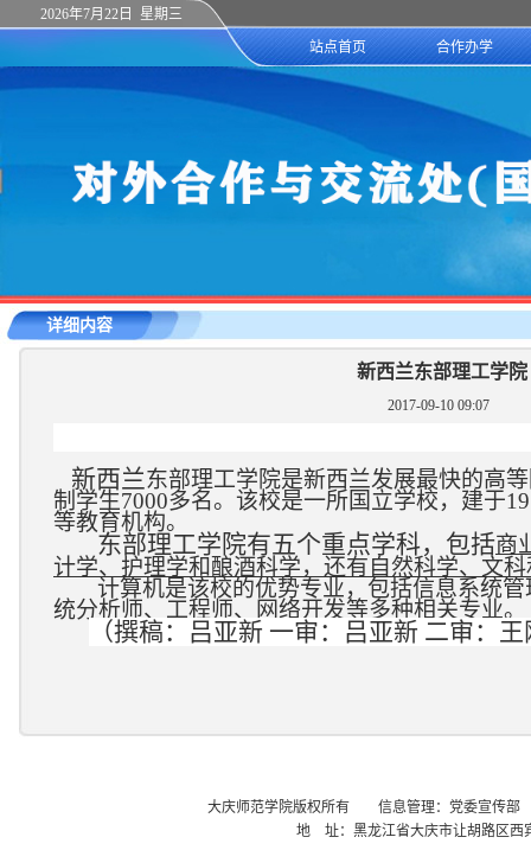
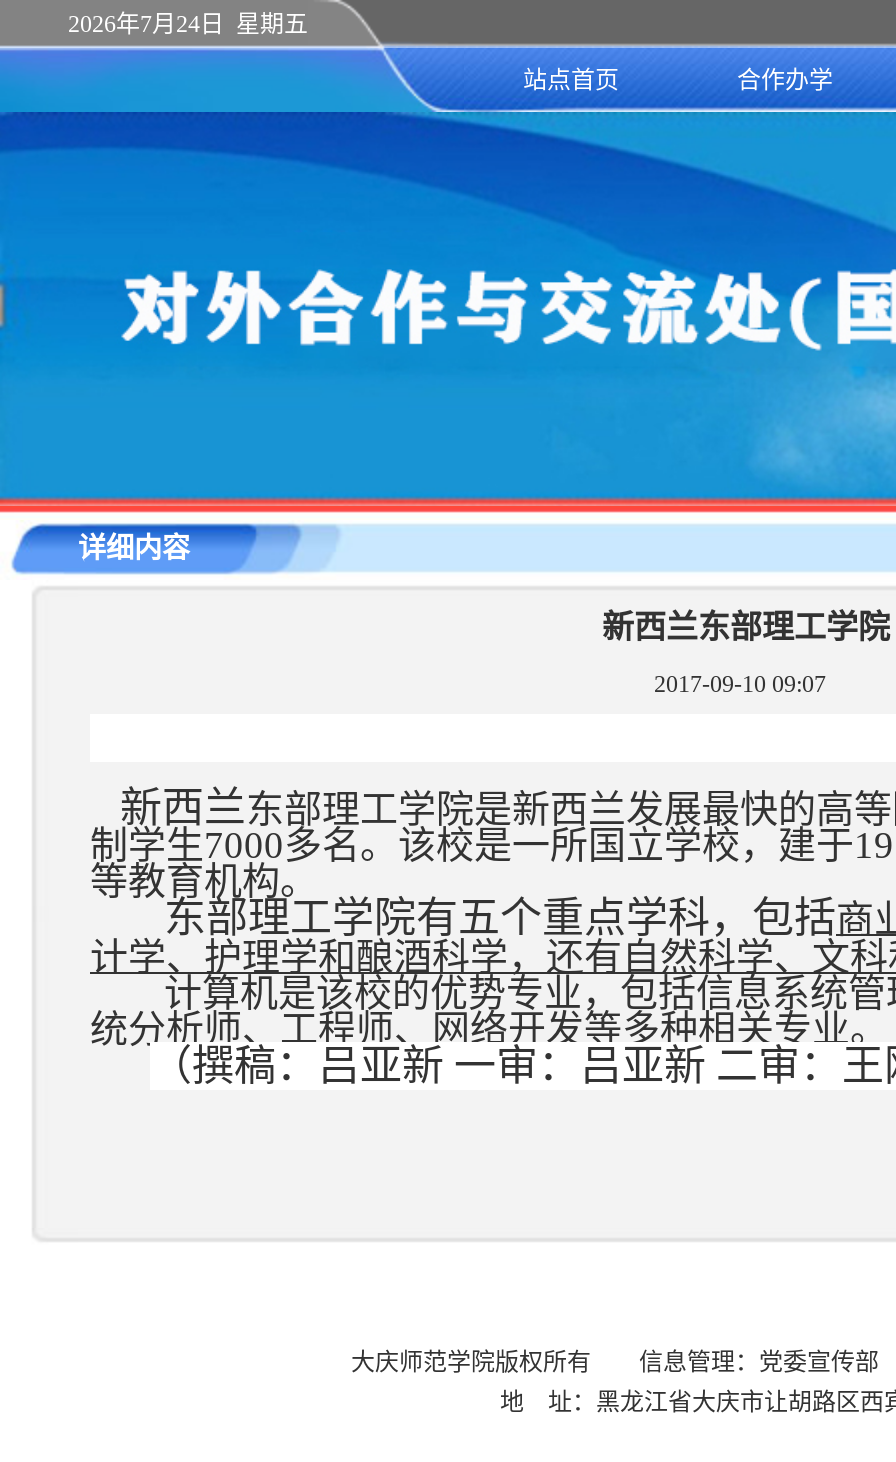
- 2026年7月22日 星期三
+ 2026年7月24日 星期五
